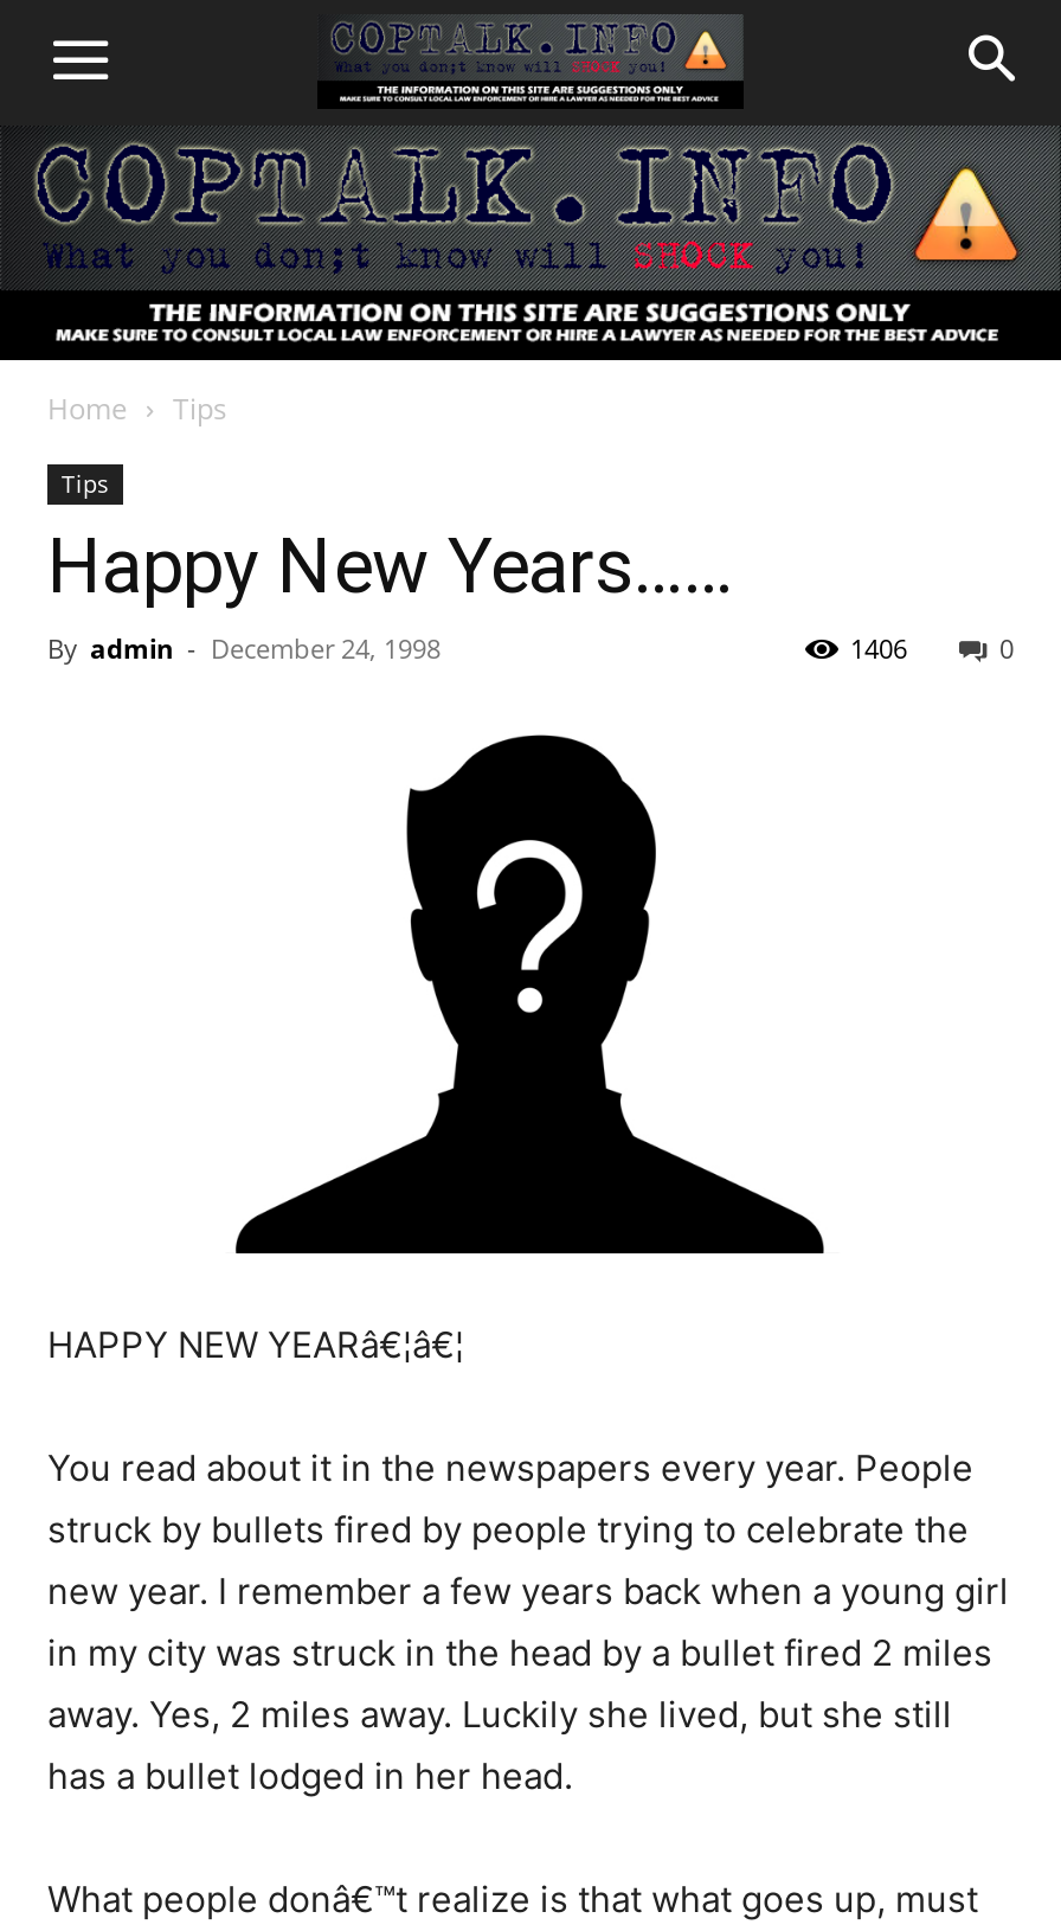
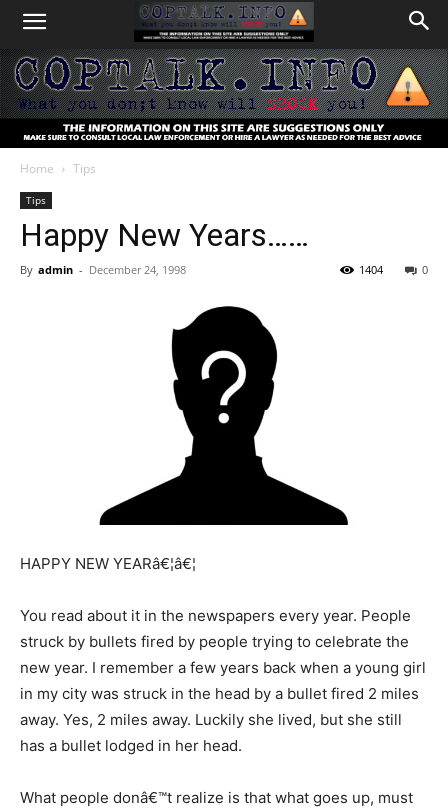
- 1406
+ 1404
